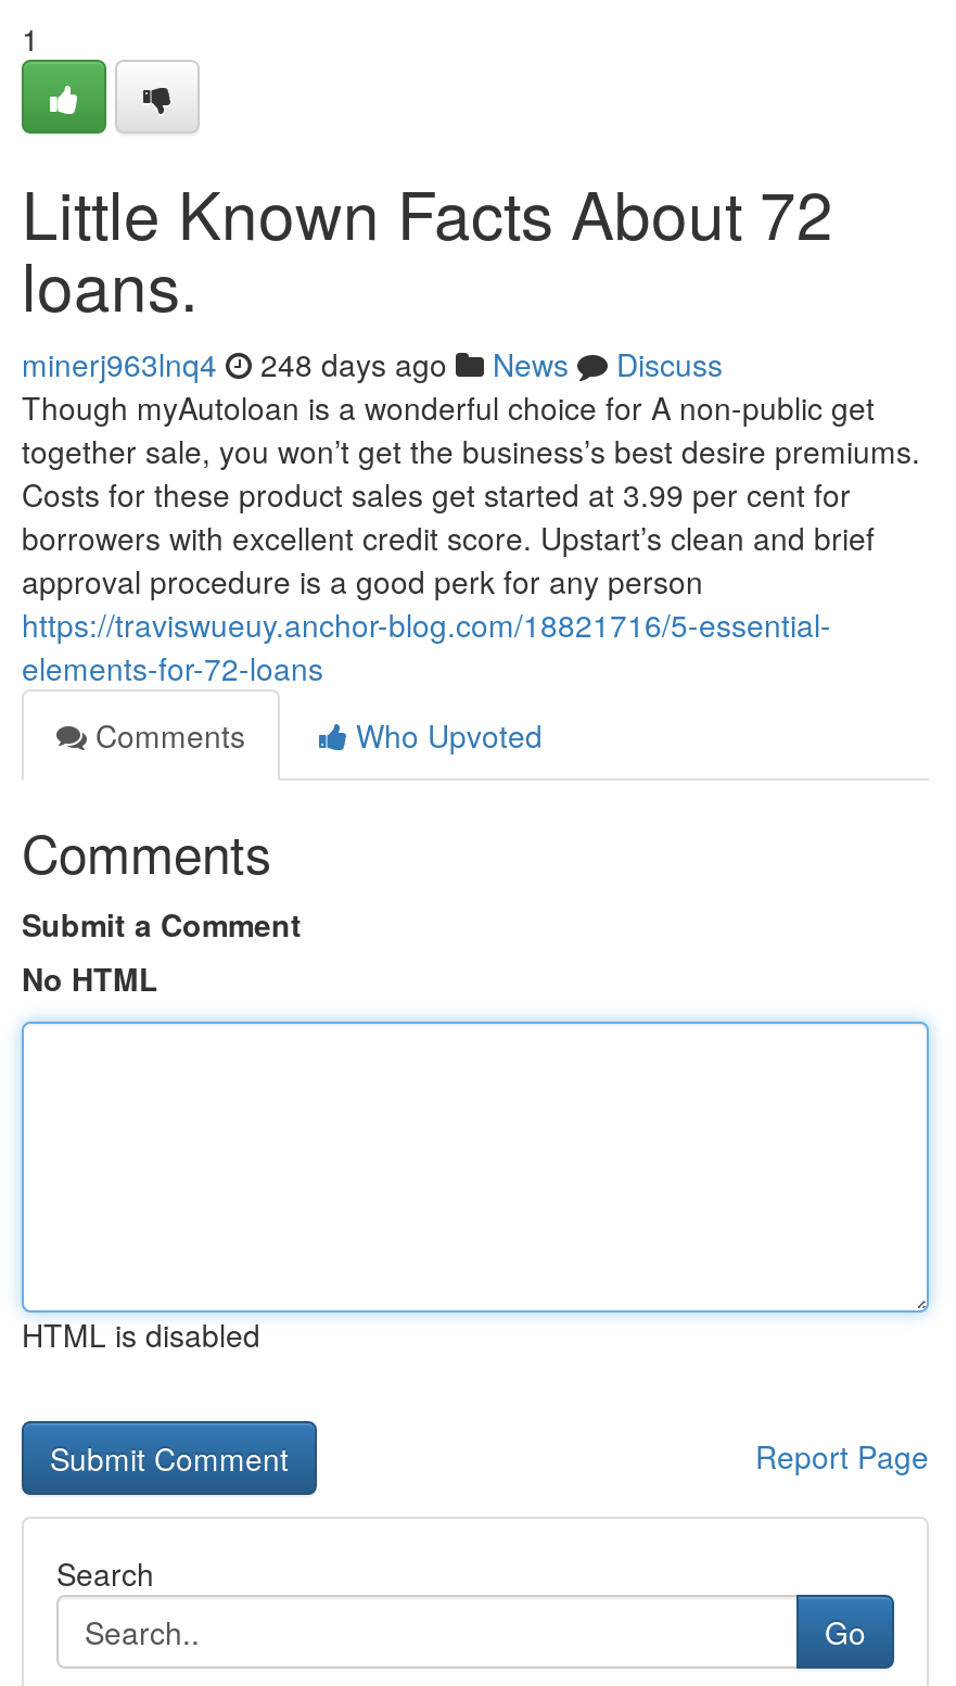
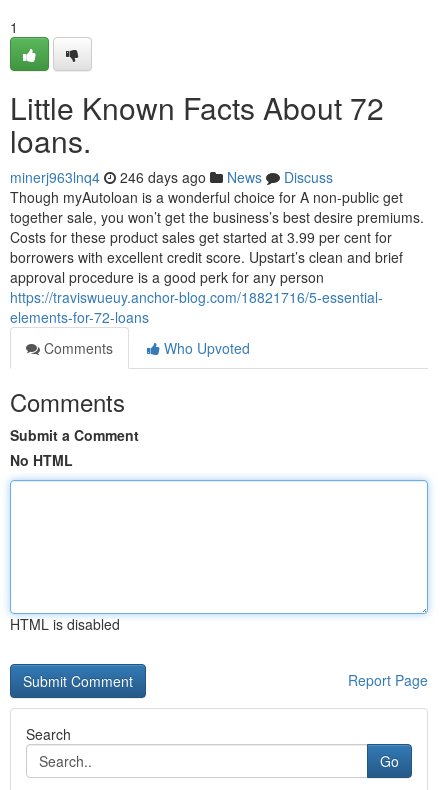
- minerj963lnq4 248 days ago News Discuss
+ minerj963lnq4 246 days ago News Discuss
